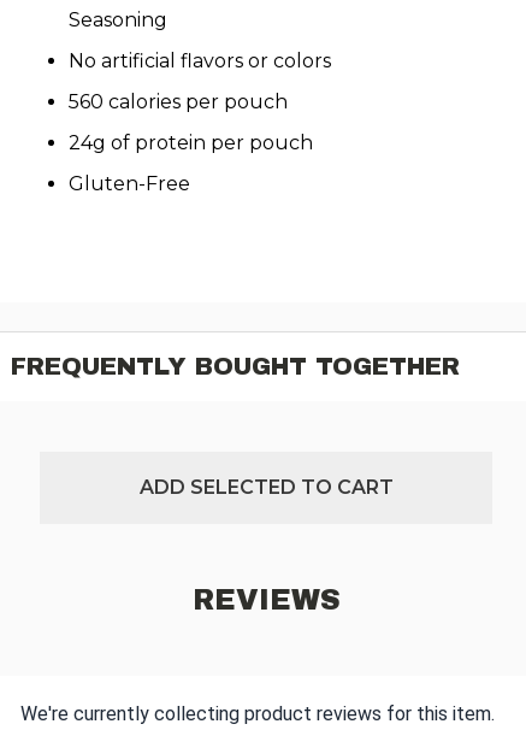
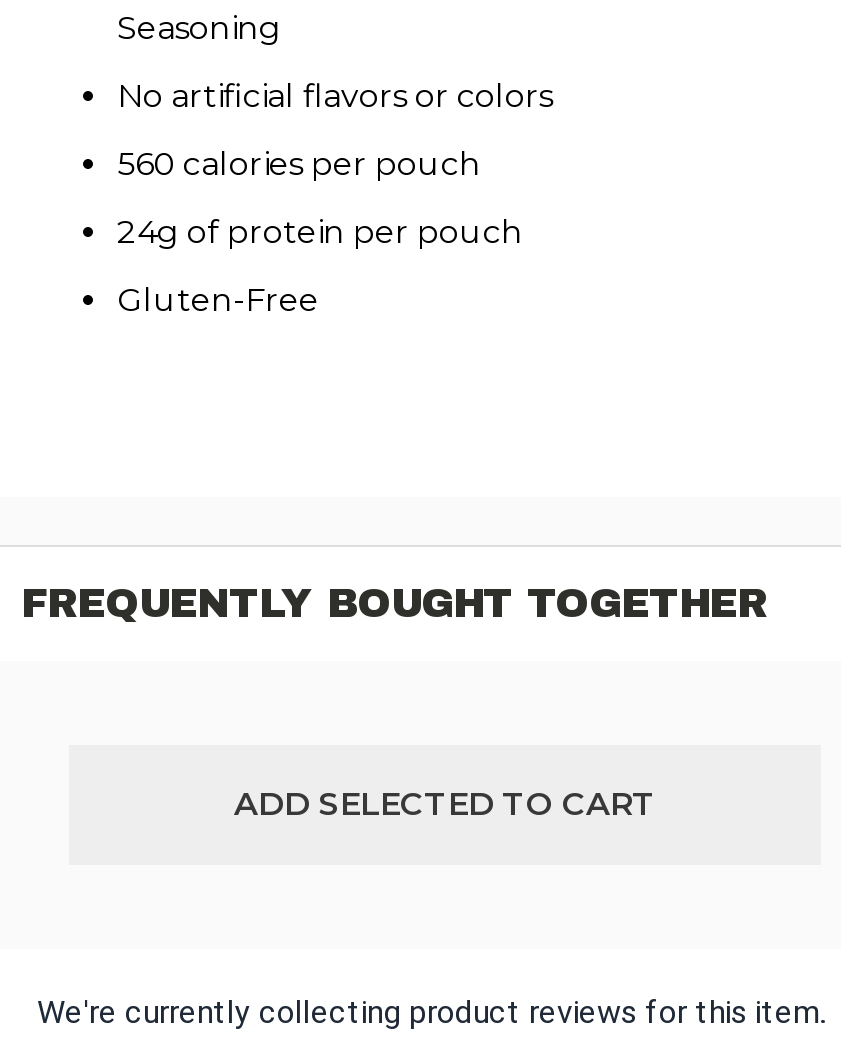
- REVIEWS
